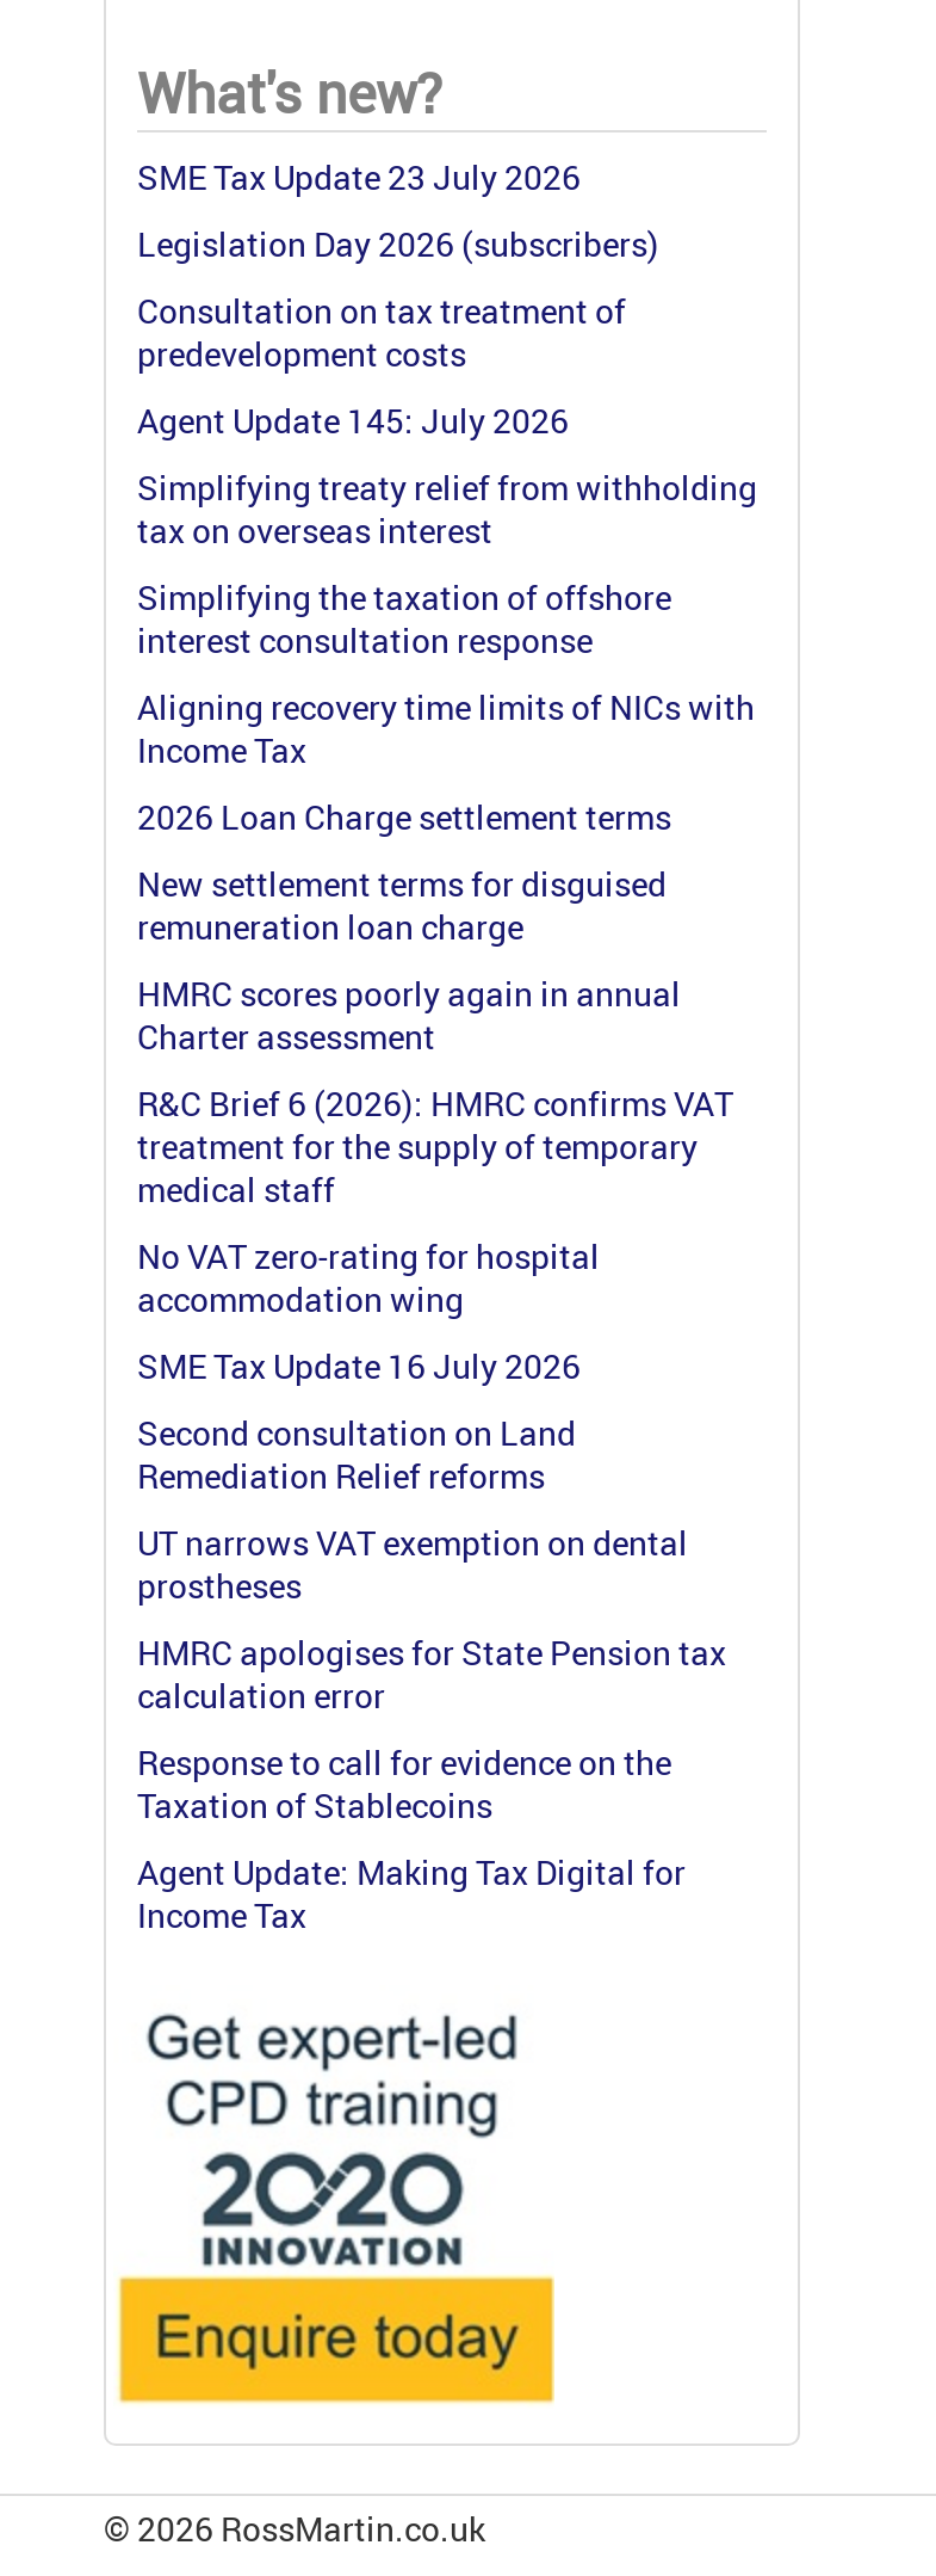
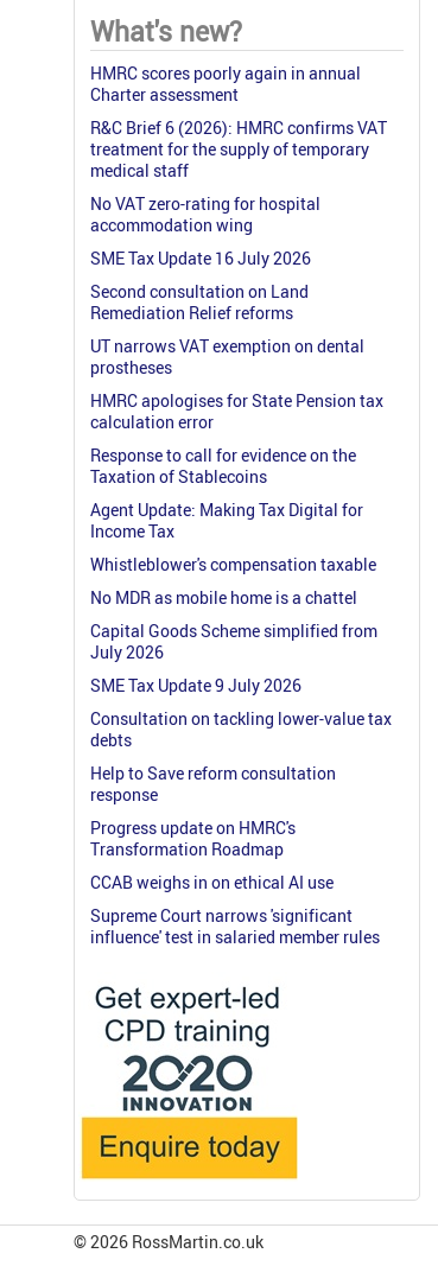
- SME Tax Update 23 July 2026
- Legislation Day 2026 (subscribers)
- Consultation on tax treatment of
- predevelopment costs
- Agent Update 145: July 2026
- Simplifying treaty relief from withholding
- tax on overseas interest
- Simplifying the taxation of offshore
- interest consultation response
- Aligning recovery time limits of NICs with
- Income Tax
- 2026 Loan Charge settlement terms
- New settlement terms for disguised
- remuneration loan charge

moved up: HMRC scores poorly again in annual | Charter assessment | R&C Brief 6 (2026): HMRC confirms VAT | ... | Agent Update: Making Tax Digital for | Income Tax

+ Whistleblower's compensation taxable
+ No MDR as mobile home is a chattel
+ Capital Goods Scheme simplified from
+ July 2026
+ SME Tax Update 9 July 2026
+ Consultation on tackling lower-value tax
+ debts
+ Help to Save reform consultation
+ response
+ Progress update on HMRC's
+ Transformation Roadmap
+ CCAB weighs in on ethical AI use
+ Supreme Court narrows 'significant
+ influence' test in salaried member rules
